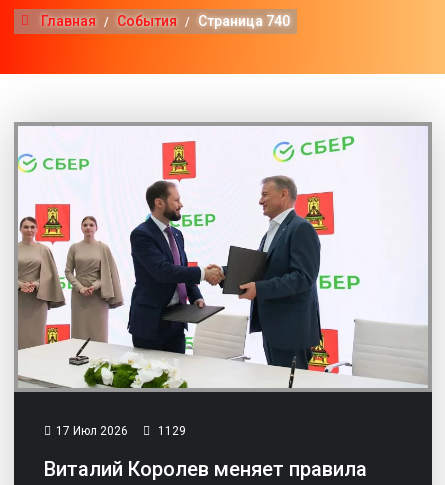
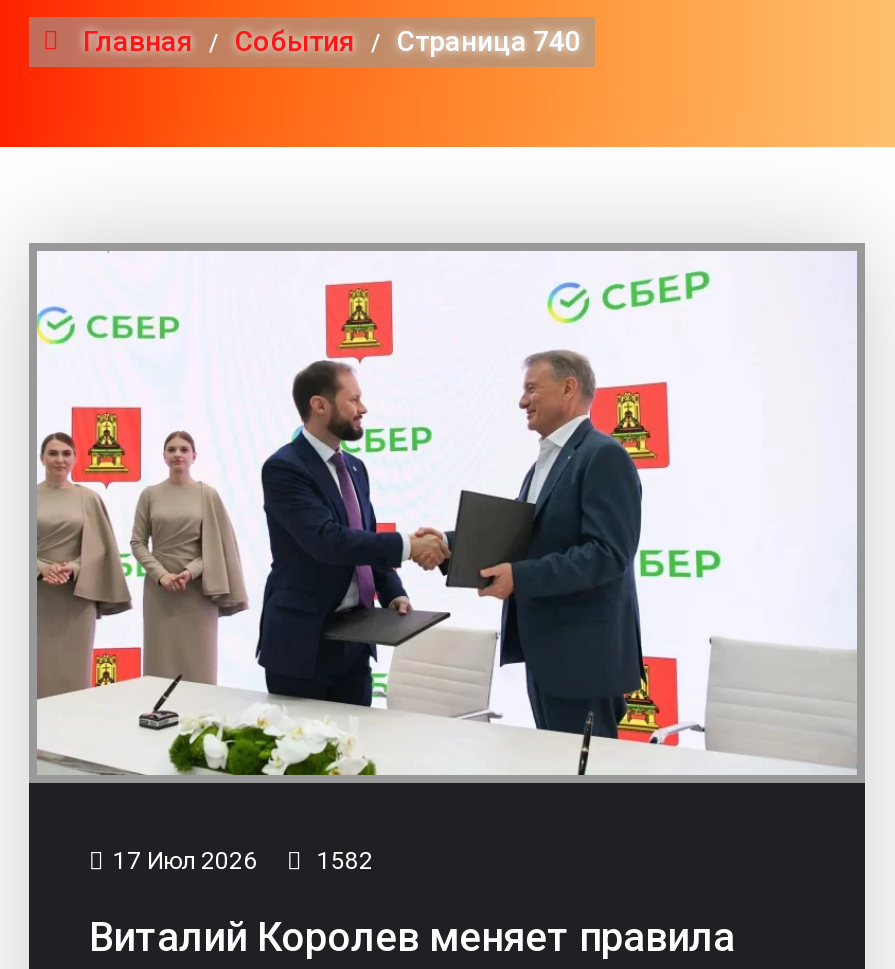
- 17 Июл 2026 1129
+ 17 Июл 2026 1582
